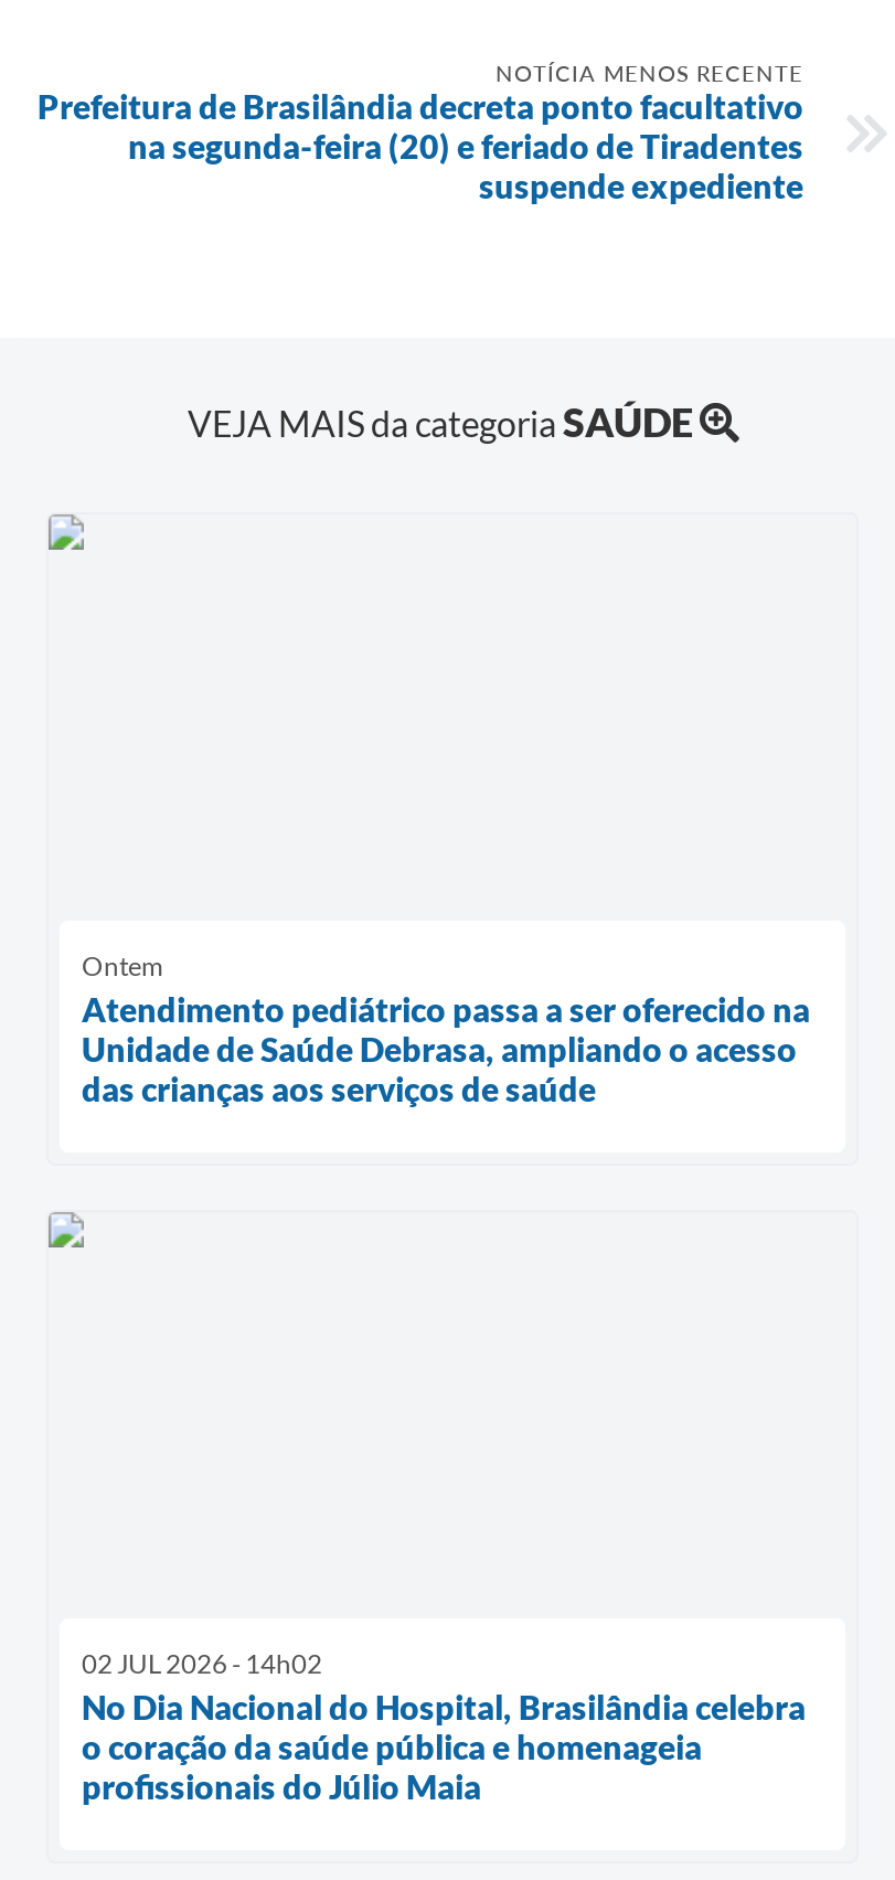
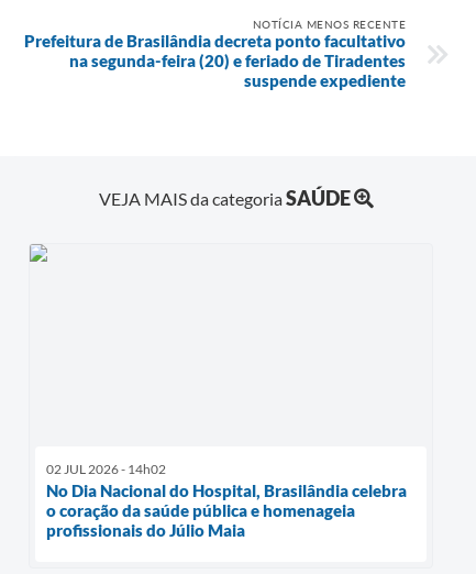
- Ontem
- Atendimento pediátrico passa a ser oferecido na
- Unidade de Saúde Debrasa, ampliando o acesso
- das crianças aos serviços de saúde
